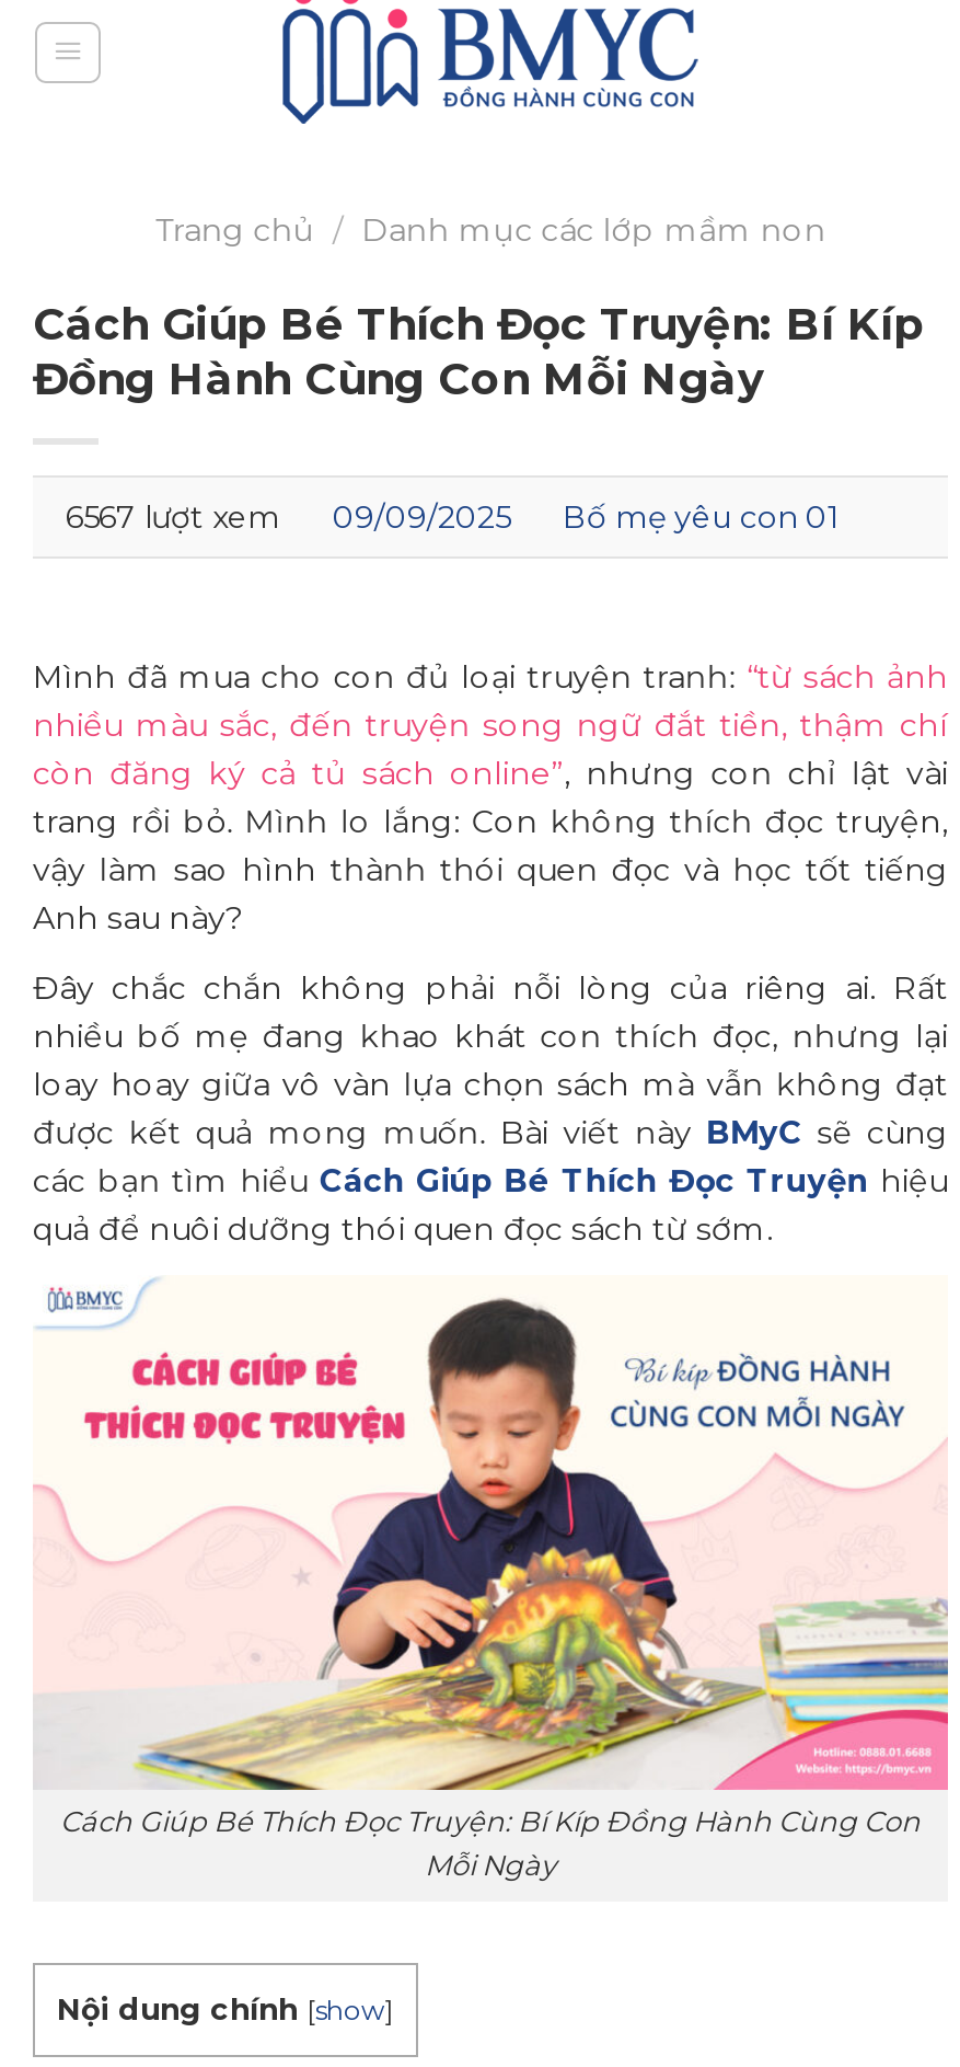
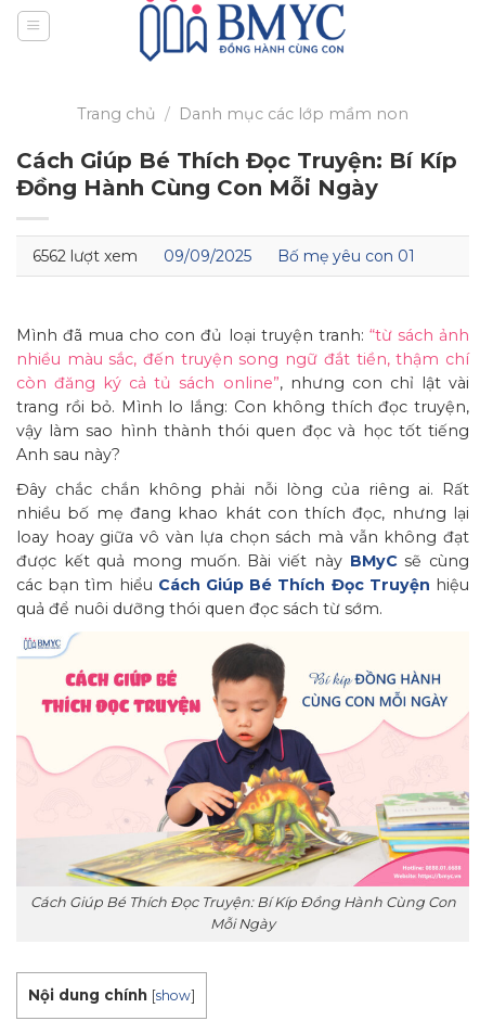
- 6567 lượt xem 09/09/2025 Bố mẹ yêu con 01
+ 6562 lượt xem 09/09/2025 Bố mẹ yêu con 01
